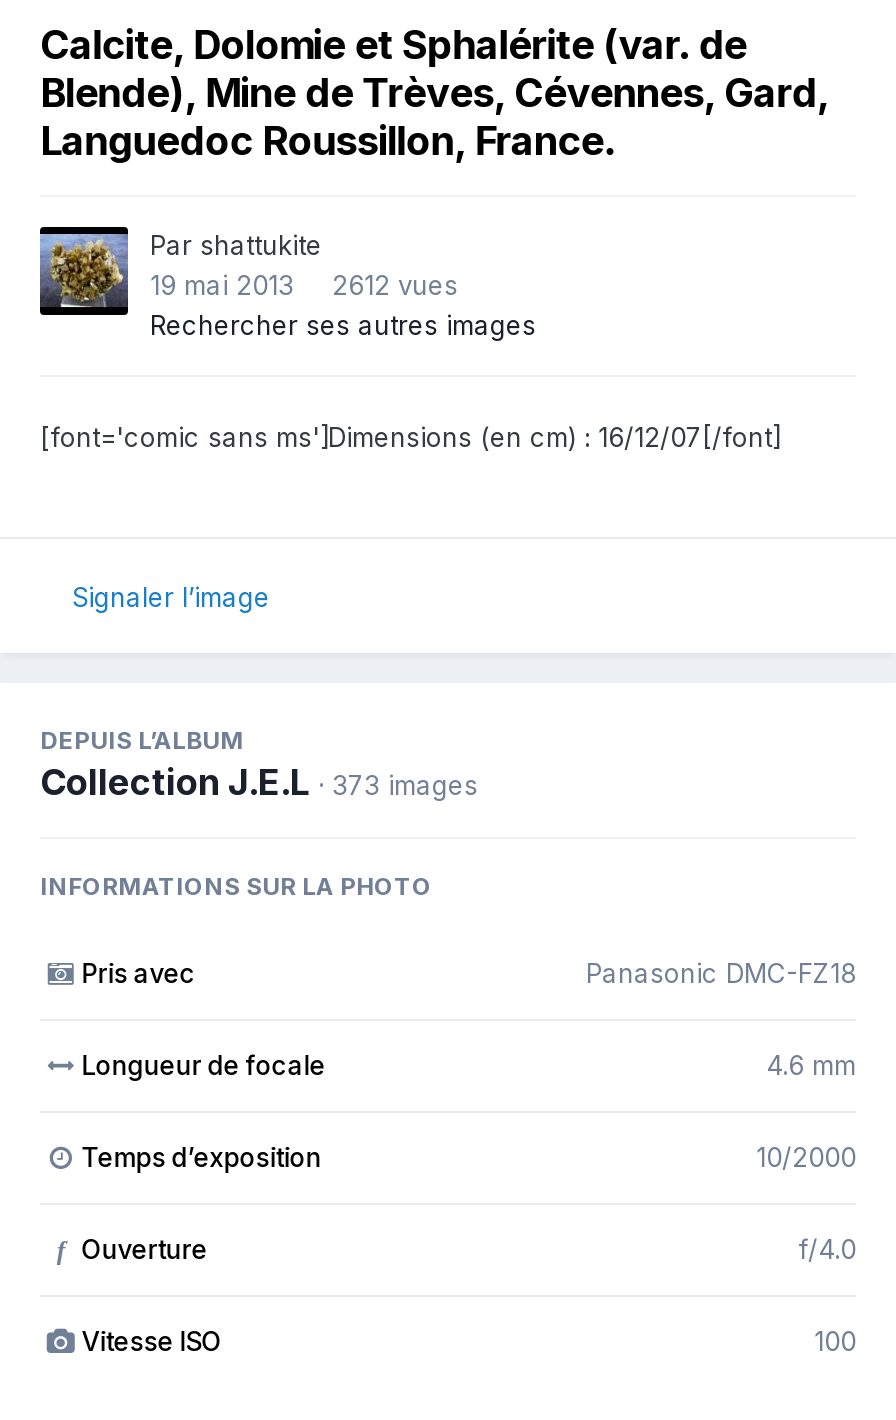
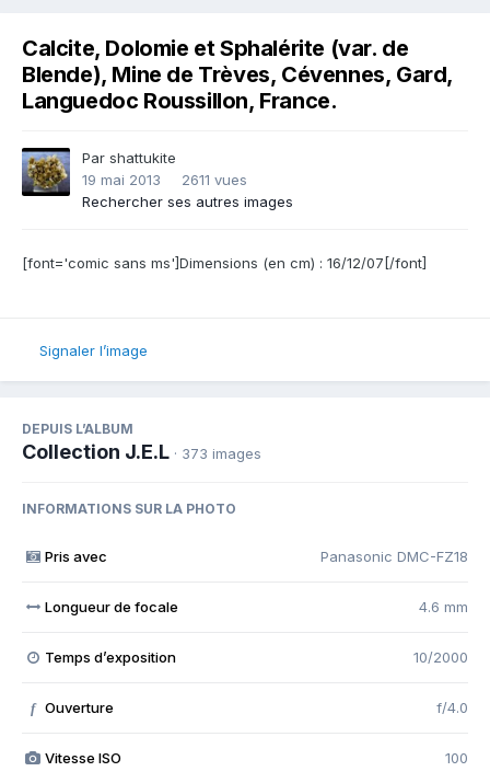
- 19 mai 2013 2612 vues
+ 19 mai 2013 2611 vues
